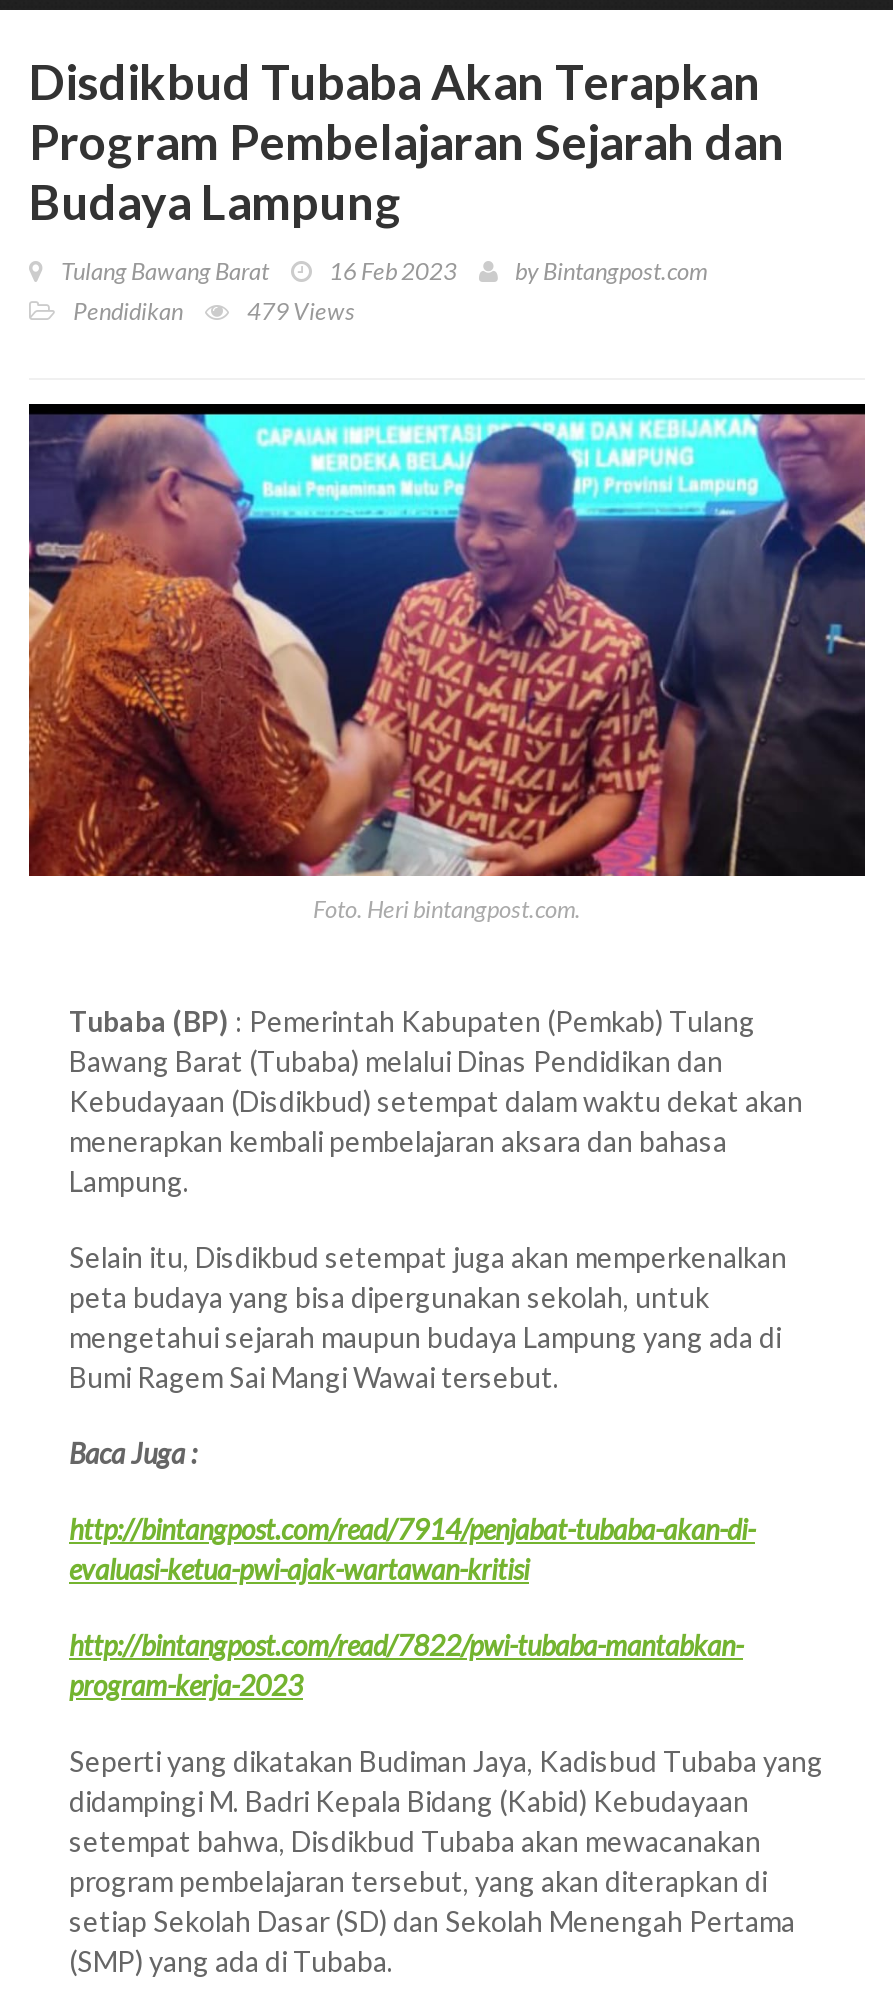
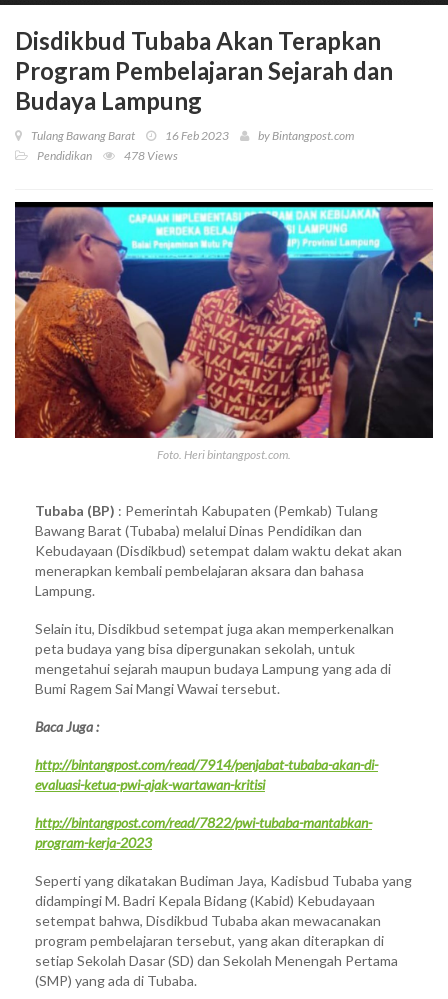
- 479 Views
+ 478 Views
